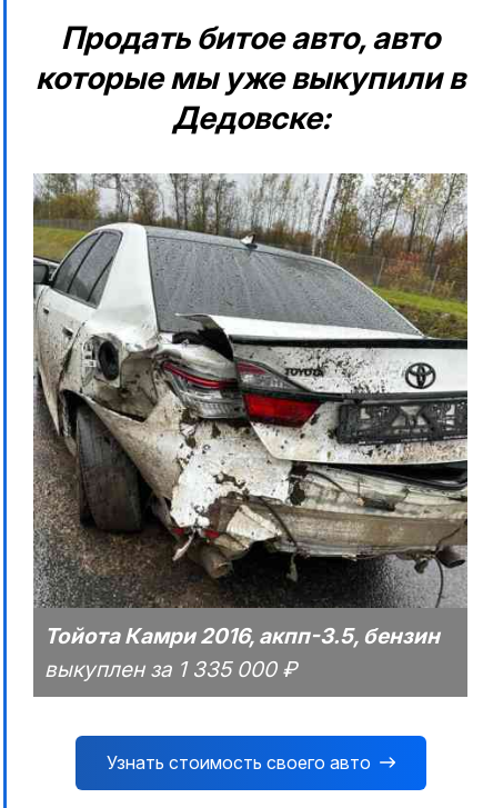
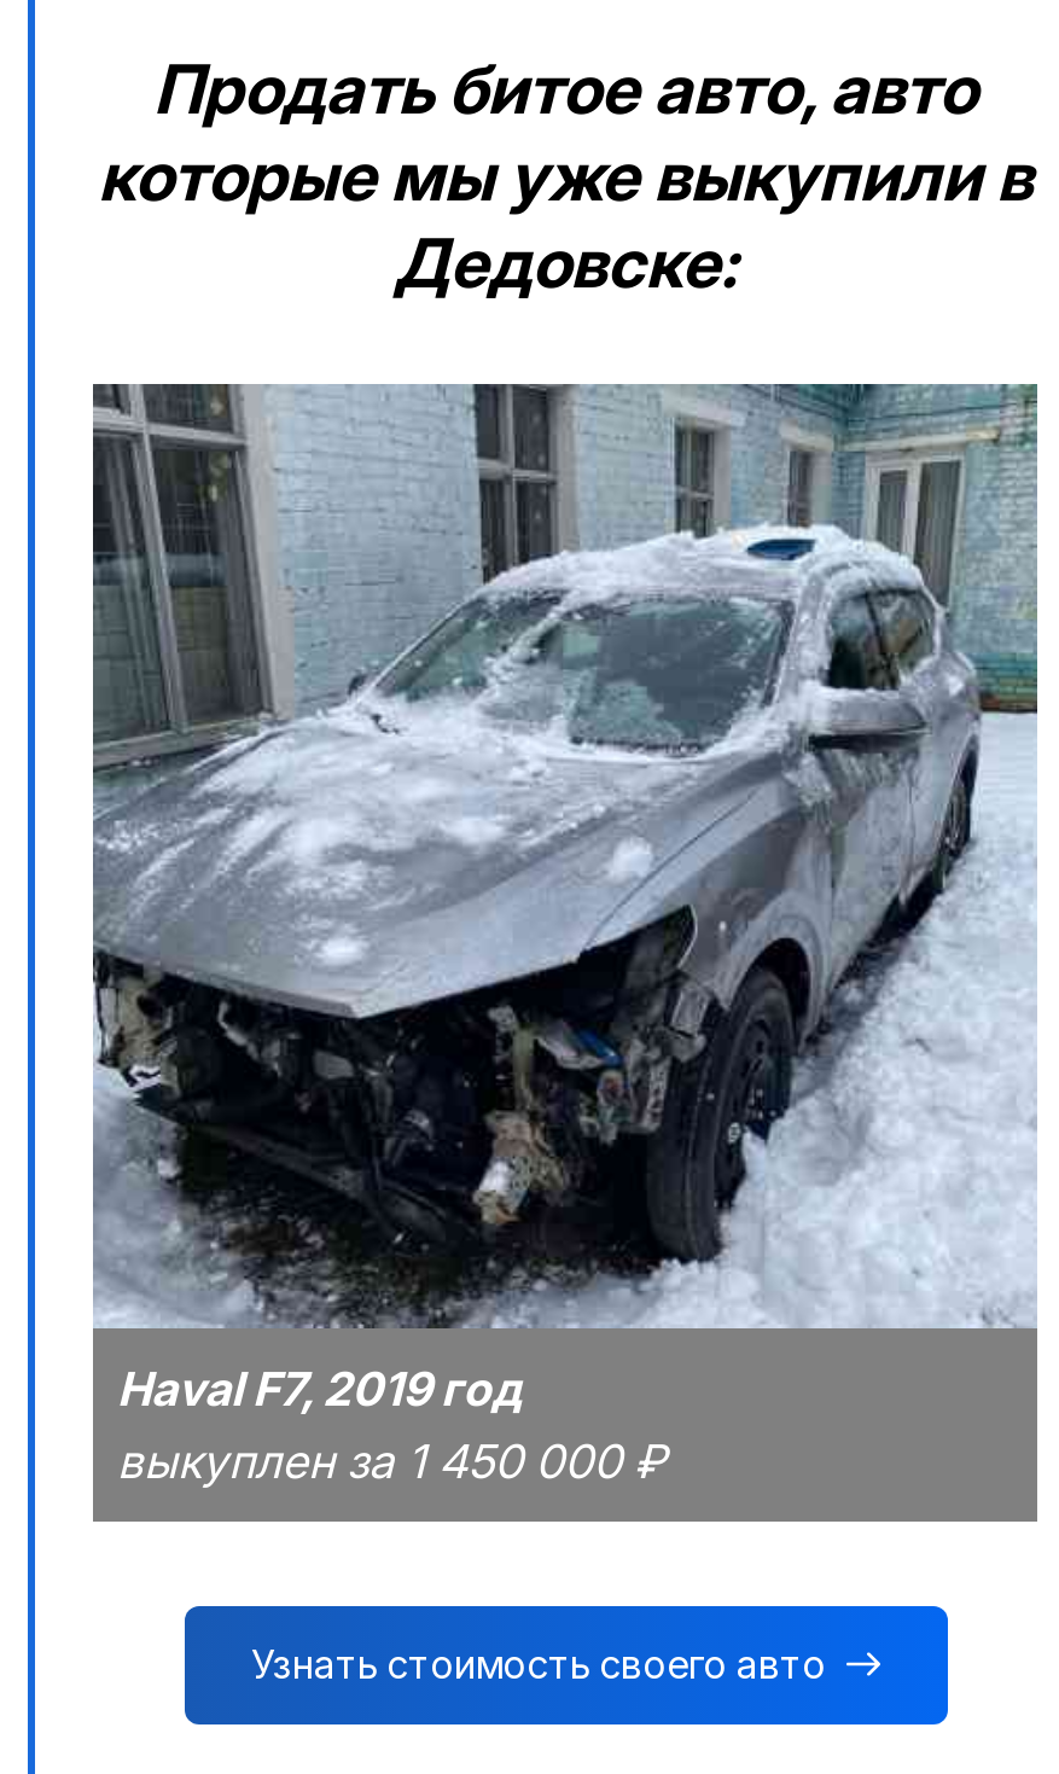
- [image]
- Тойота Камри 2016, акпп-3.5, бензин
- выкуплен за 1 335 000 ₽
+ [image]
+ Haval F7, 2019 год
+ выкуплен за 1 450 000 ₽
